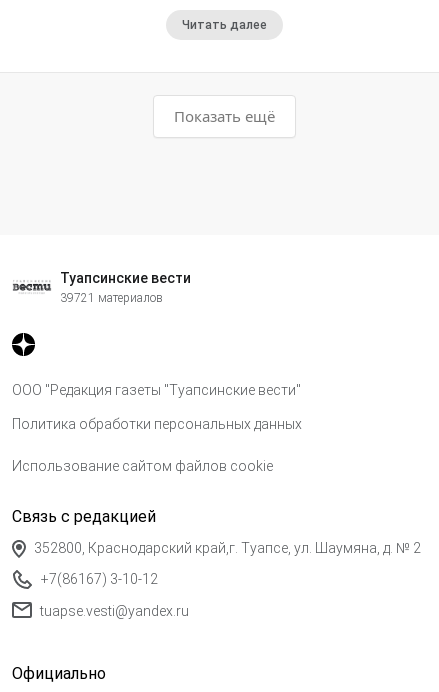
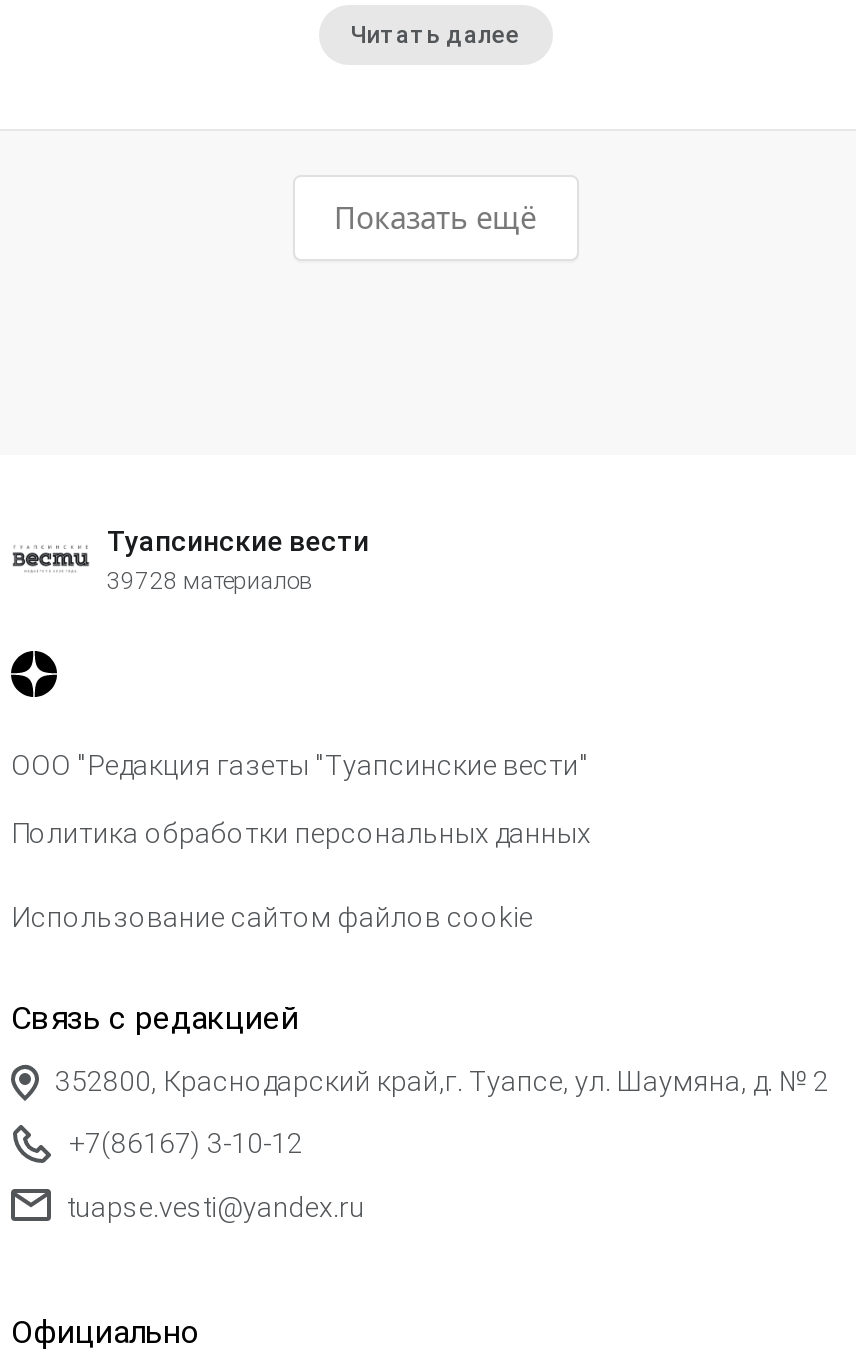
- 39721 материалов
+ 39728 материалов
